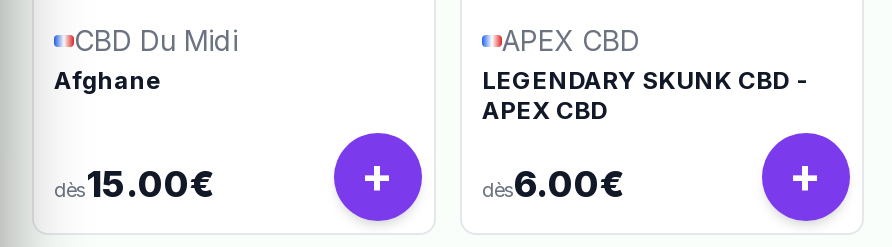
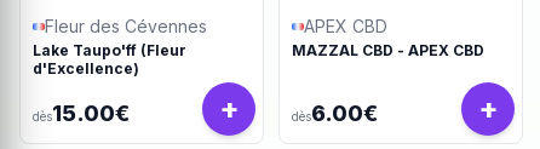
- CBD Du Midi
- Afghane
+ Fleur des Cévennes
+ Lake Taupo'ff (Fleur
+ d'Excellence)

- LEGENDARY SKUNK CBD -
- APEX CBD
+ MAZZAL CBD - APEX CBD
